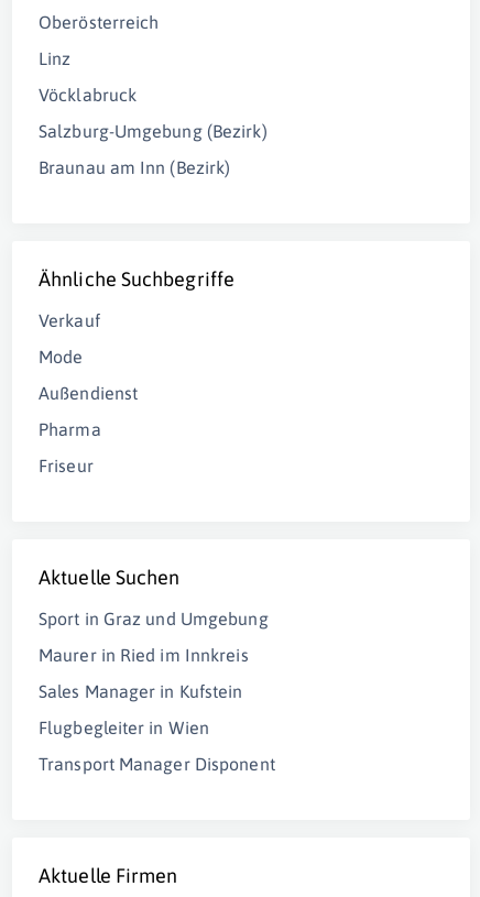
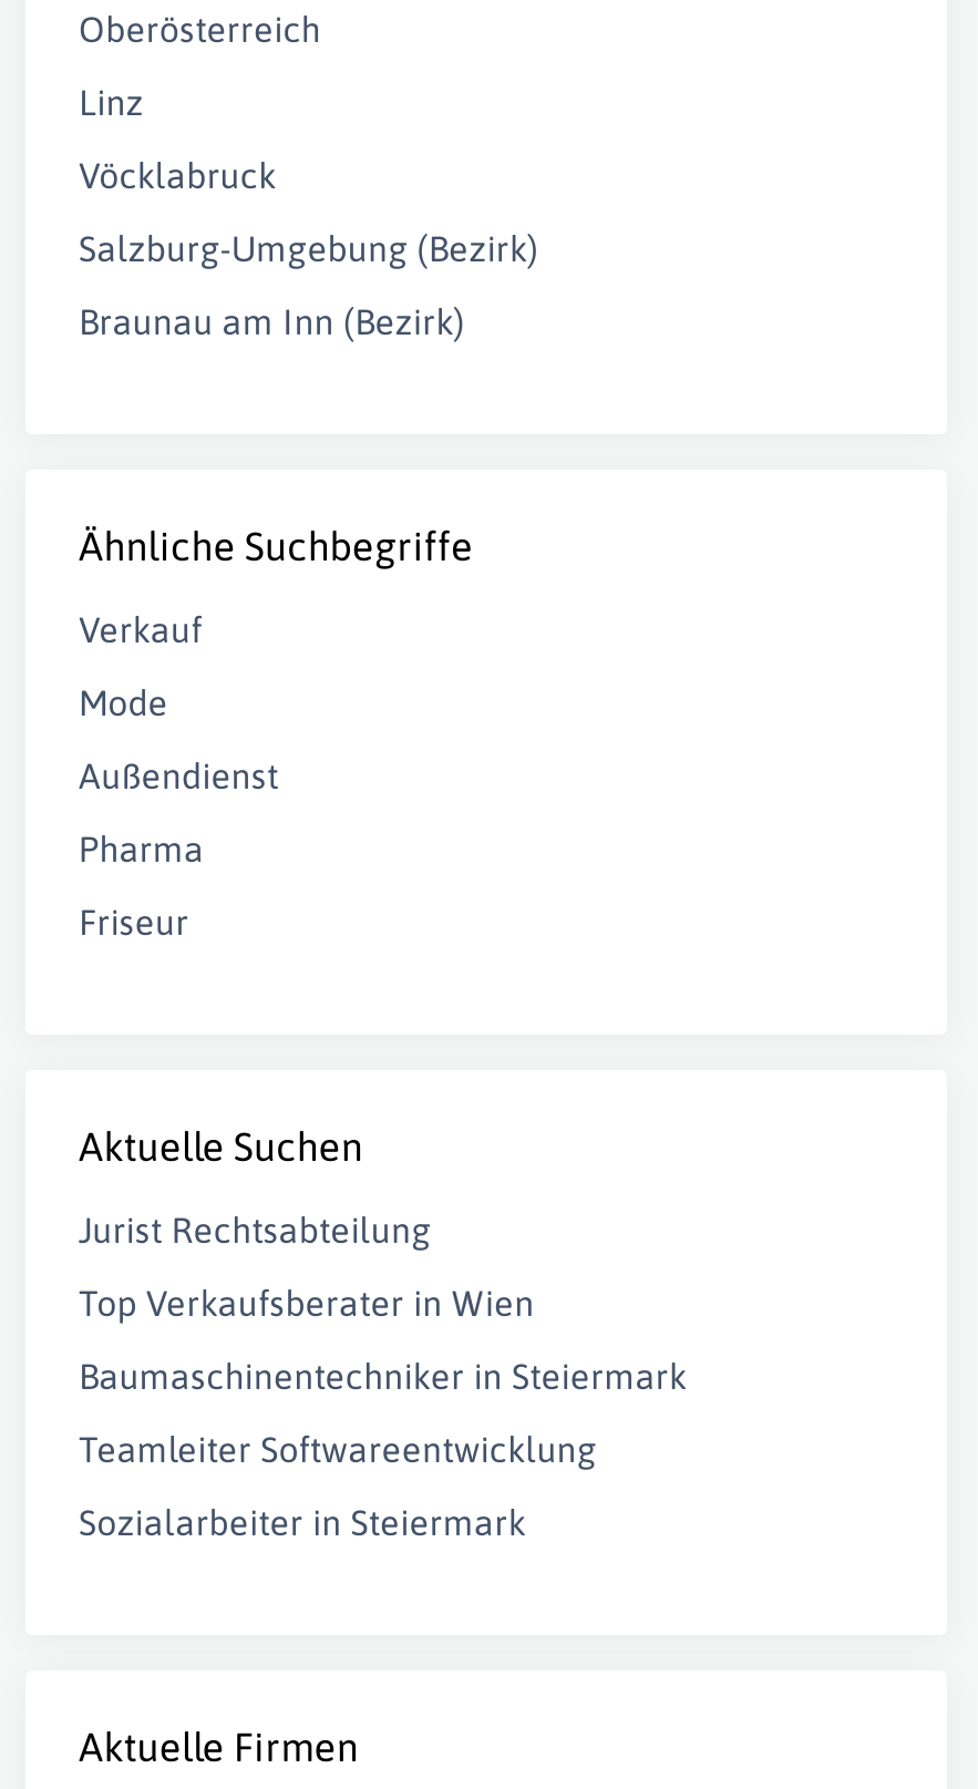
- Sport in Graz und Umgebung
+ Jurist Rechtsabteilung

- Maurer in Ried im Innkreis
+ Top Verkaufsberater in Wien

- Sales Manager in Kufstein
+ Baumaschinentechniker in Steiermark

- Flugbegleiter in Wien
+ Teamleiter Softwareentwicklung

- Transport Manager Disponent
+ Sozialarbeiter in Steiermark
